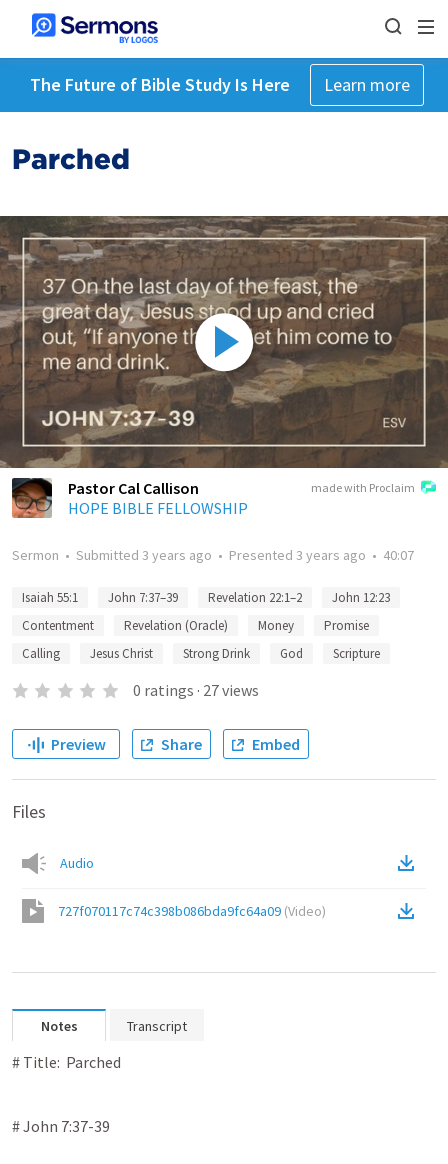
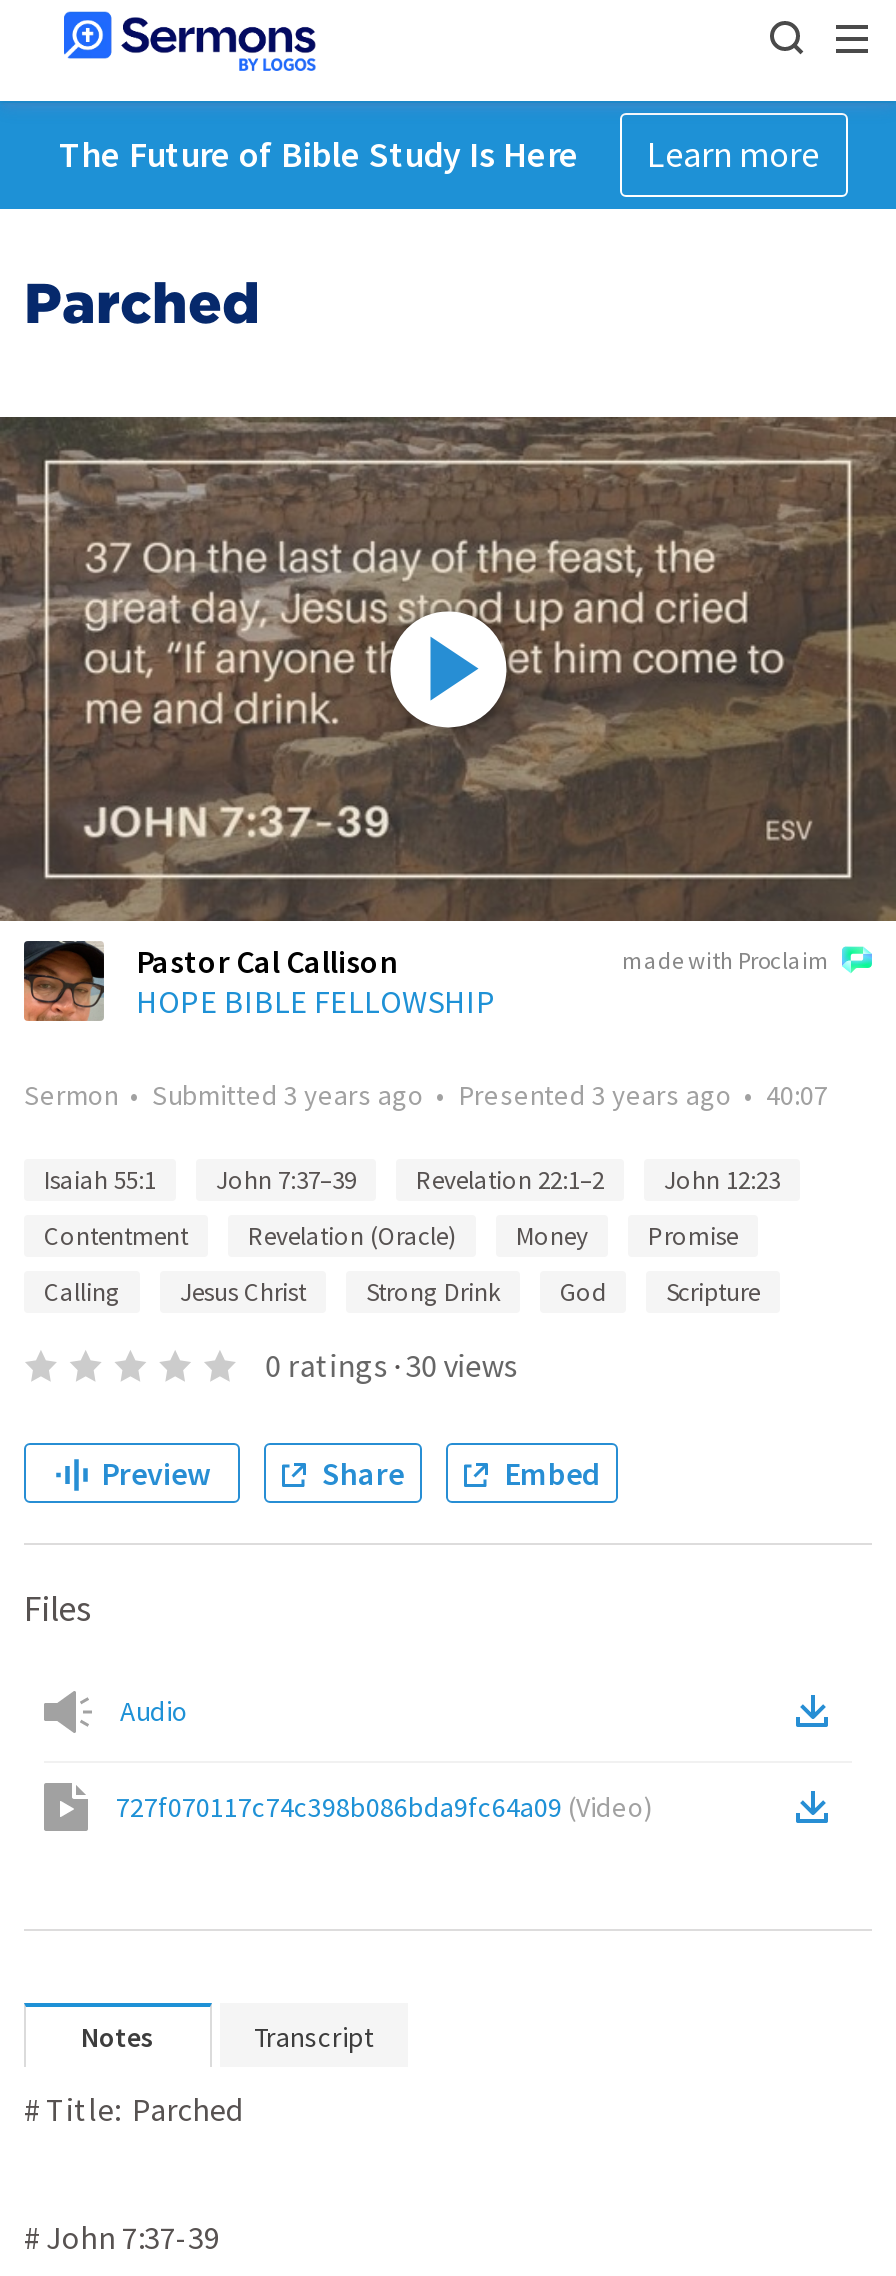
- 0 ratings · 27 views
+ 0 ratings · 30 views
